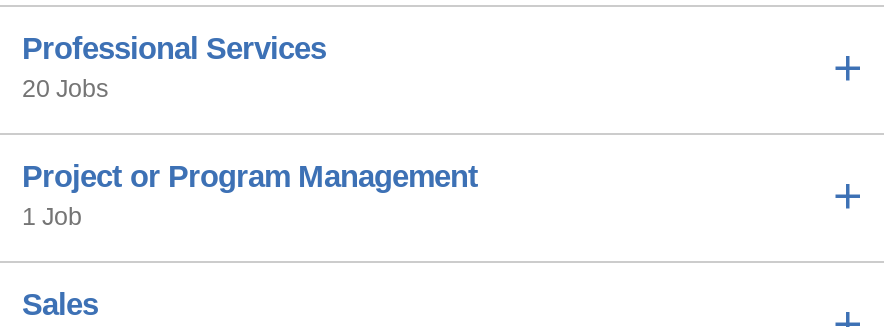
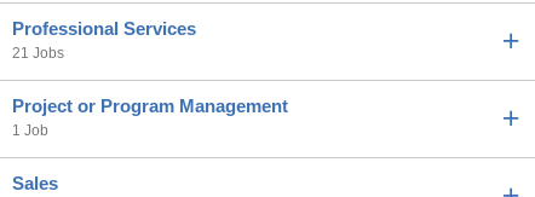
- 20 Jobs
+ 21 Jobs
